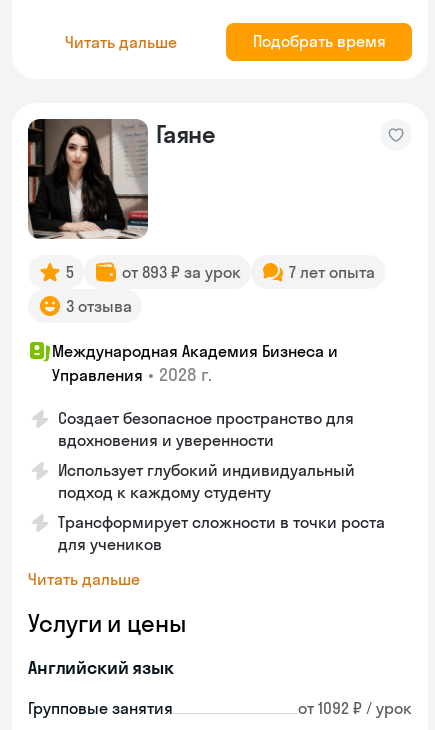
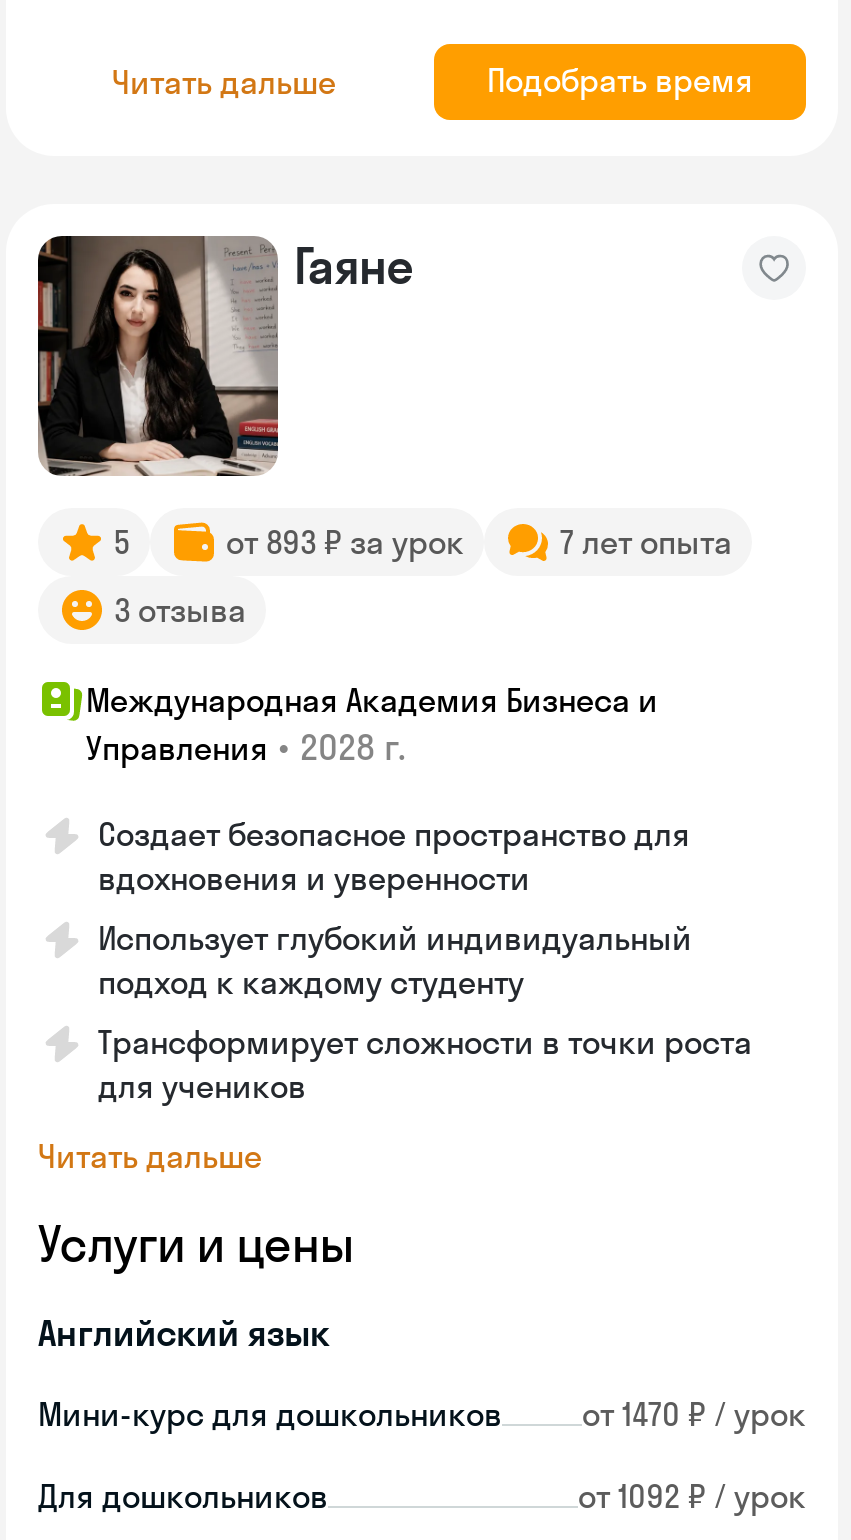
- Групповые занятия
+ Мини-курс для дошкольников
+ от 1470 ₽ / урок
+ Для дошкольников
